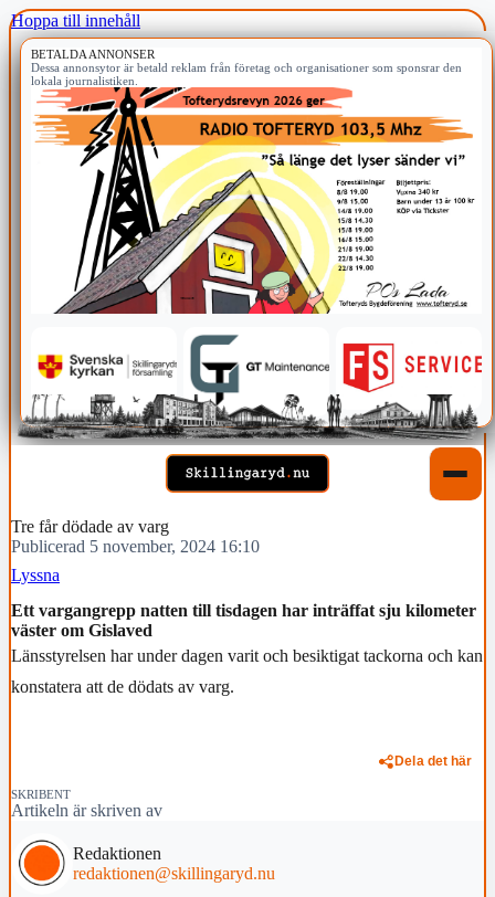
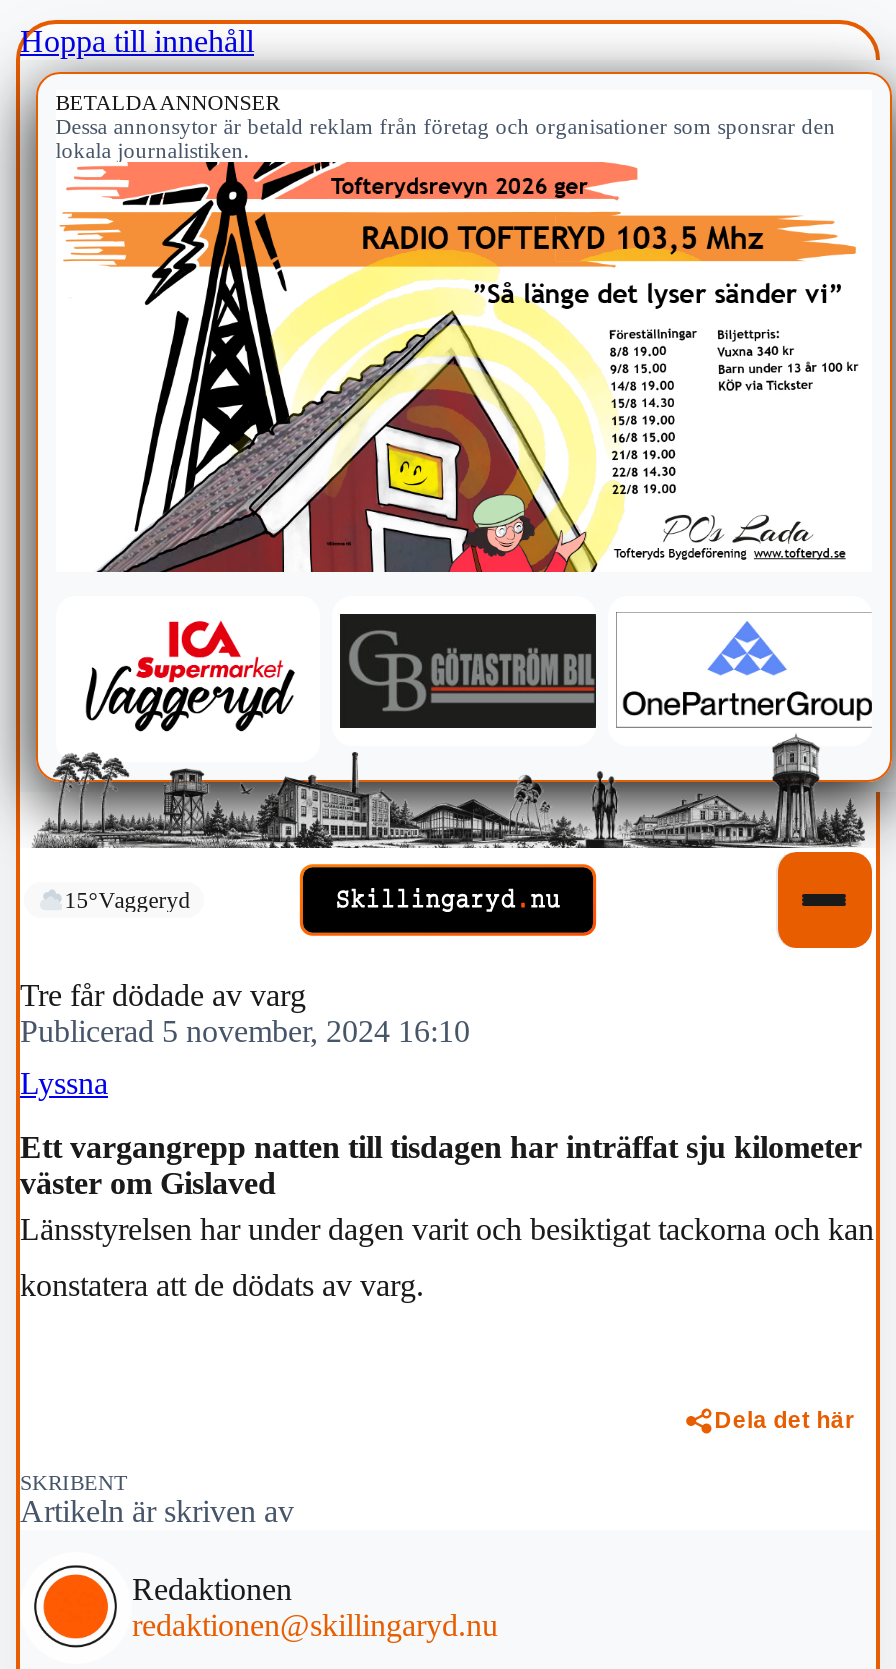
+ 15°Vaggeryd

- [image]
+ [image]
